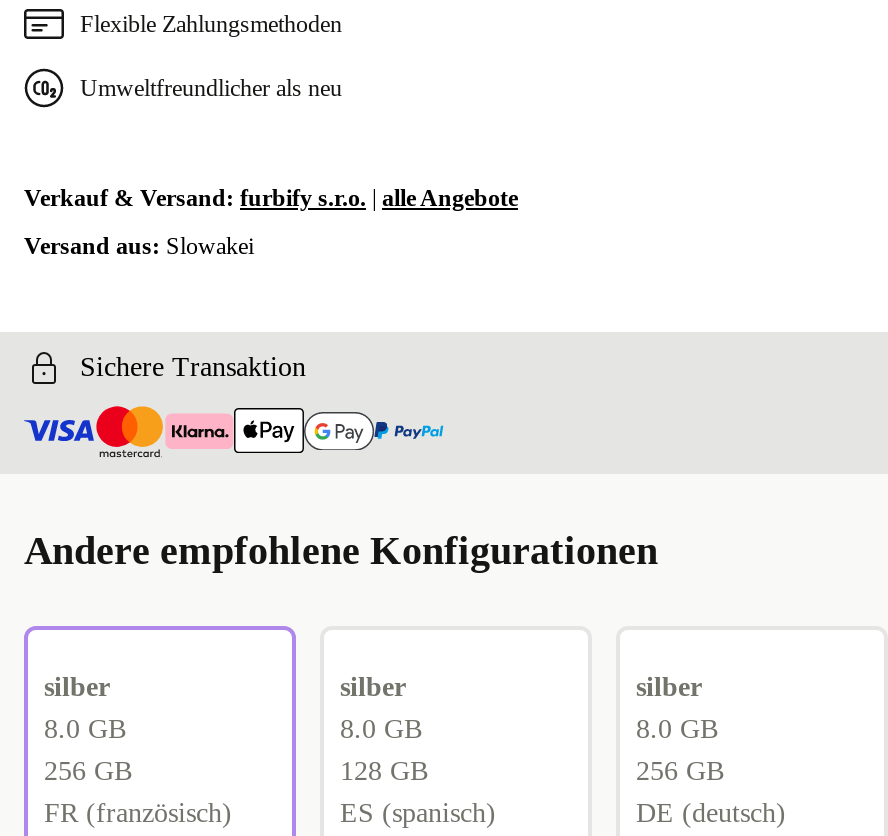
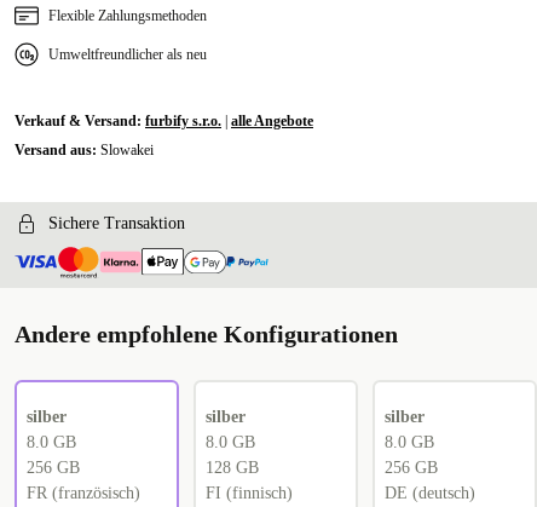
- ES (spanisch)
+ FI (finnisch)
